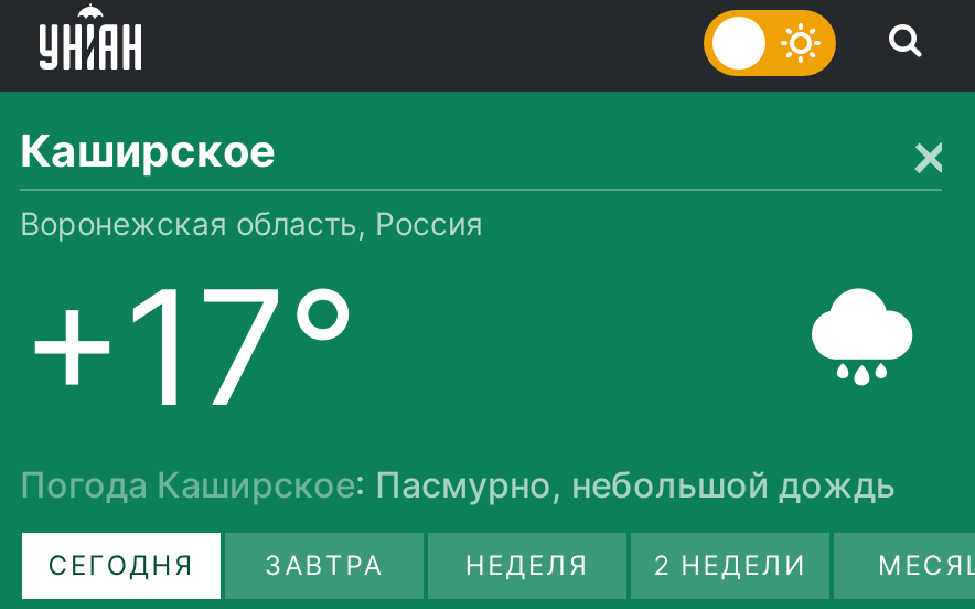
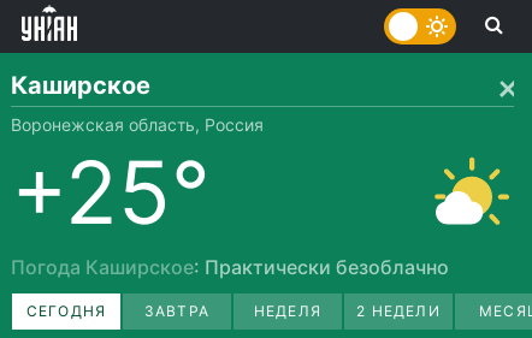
- [image]
- +17°
- Погода Каширское: Пасмурно, небольшой дождь
+ [image]
+ +25°
+ Погода Каширское: Практически безоблачно
